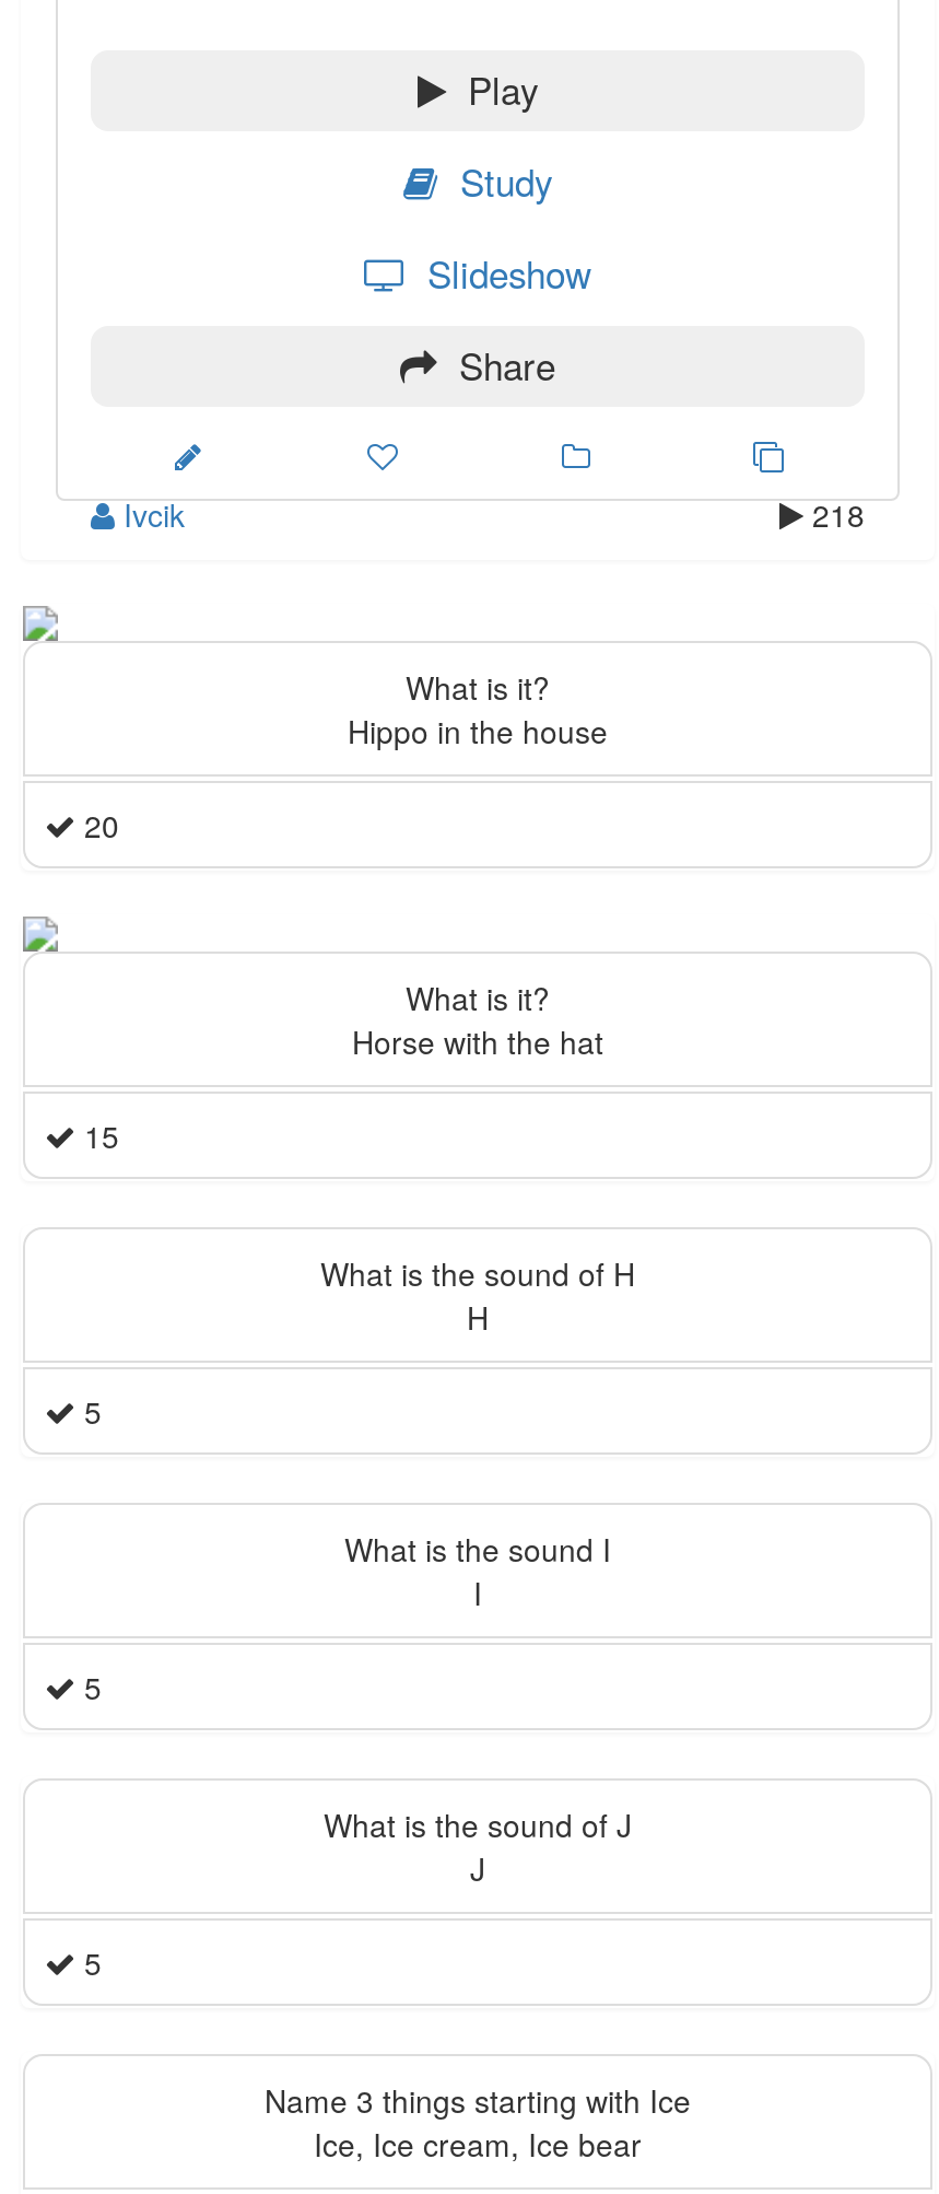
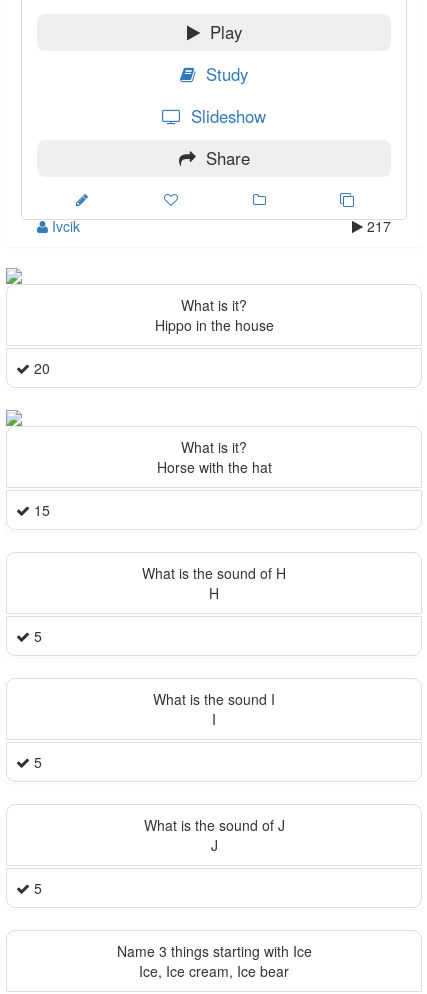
- 218
+ 217
